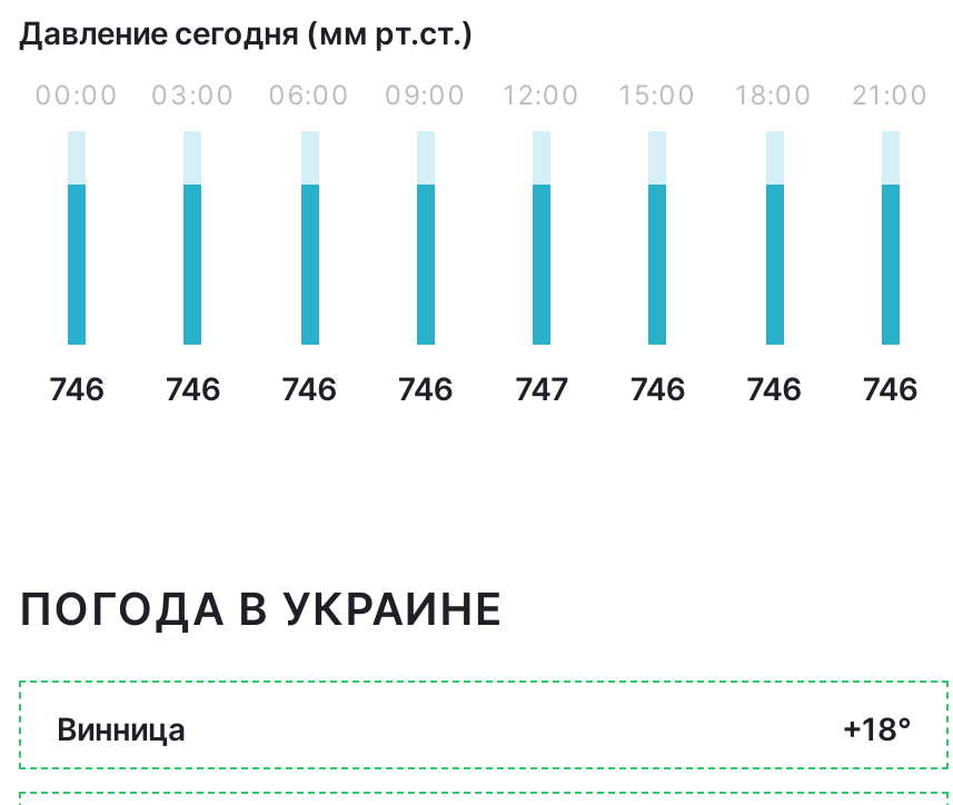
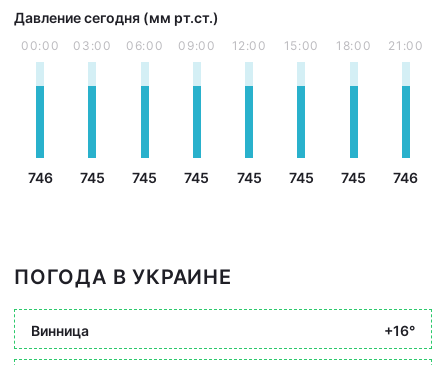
- 746
+ 745

- 746
+ 745

- 746
+ 745

- 747
+ 745

- 746
+ 745

- 746
+ 745

- +18°
+ +16°
